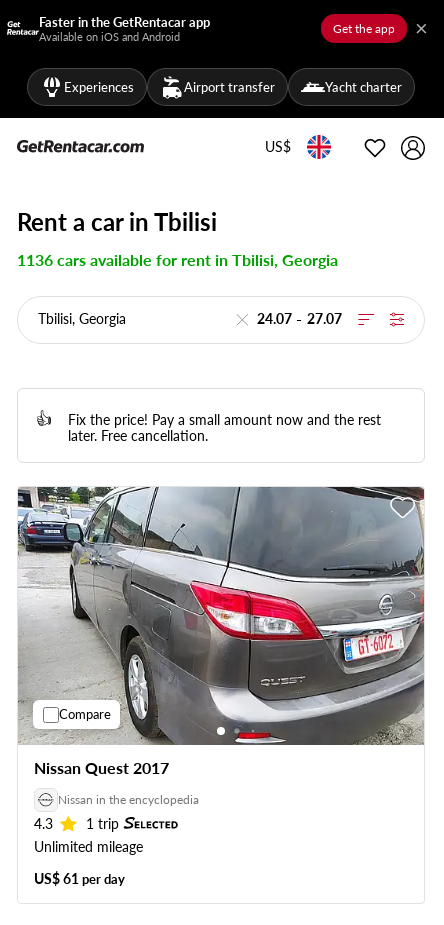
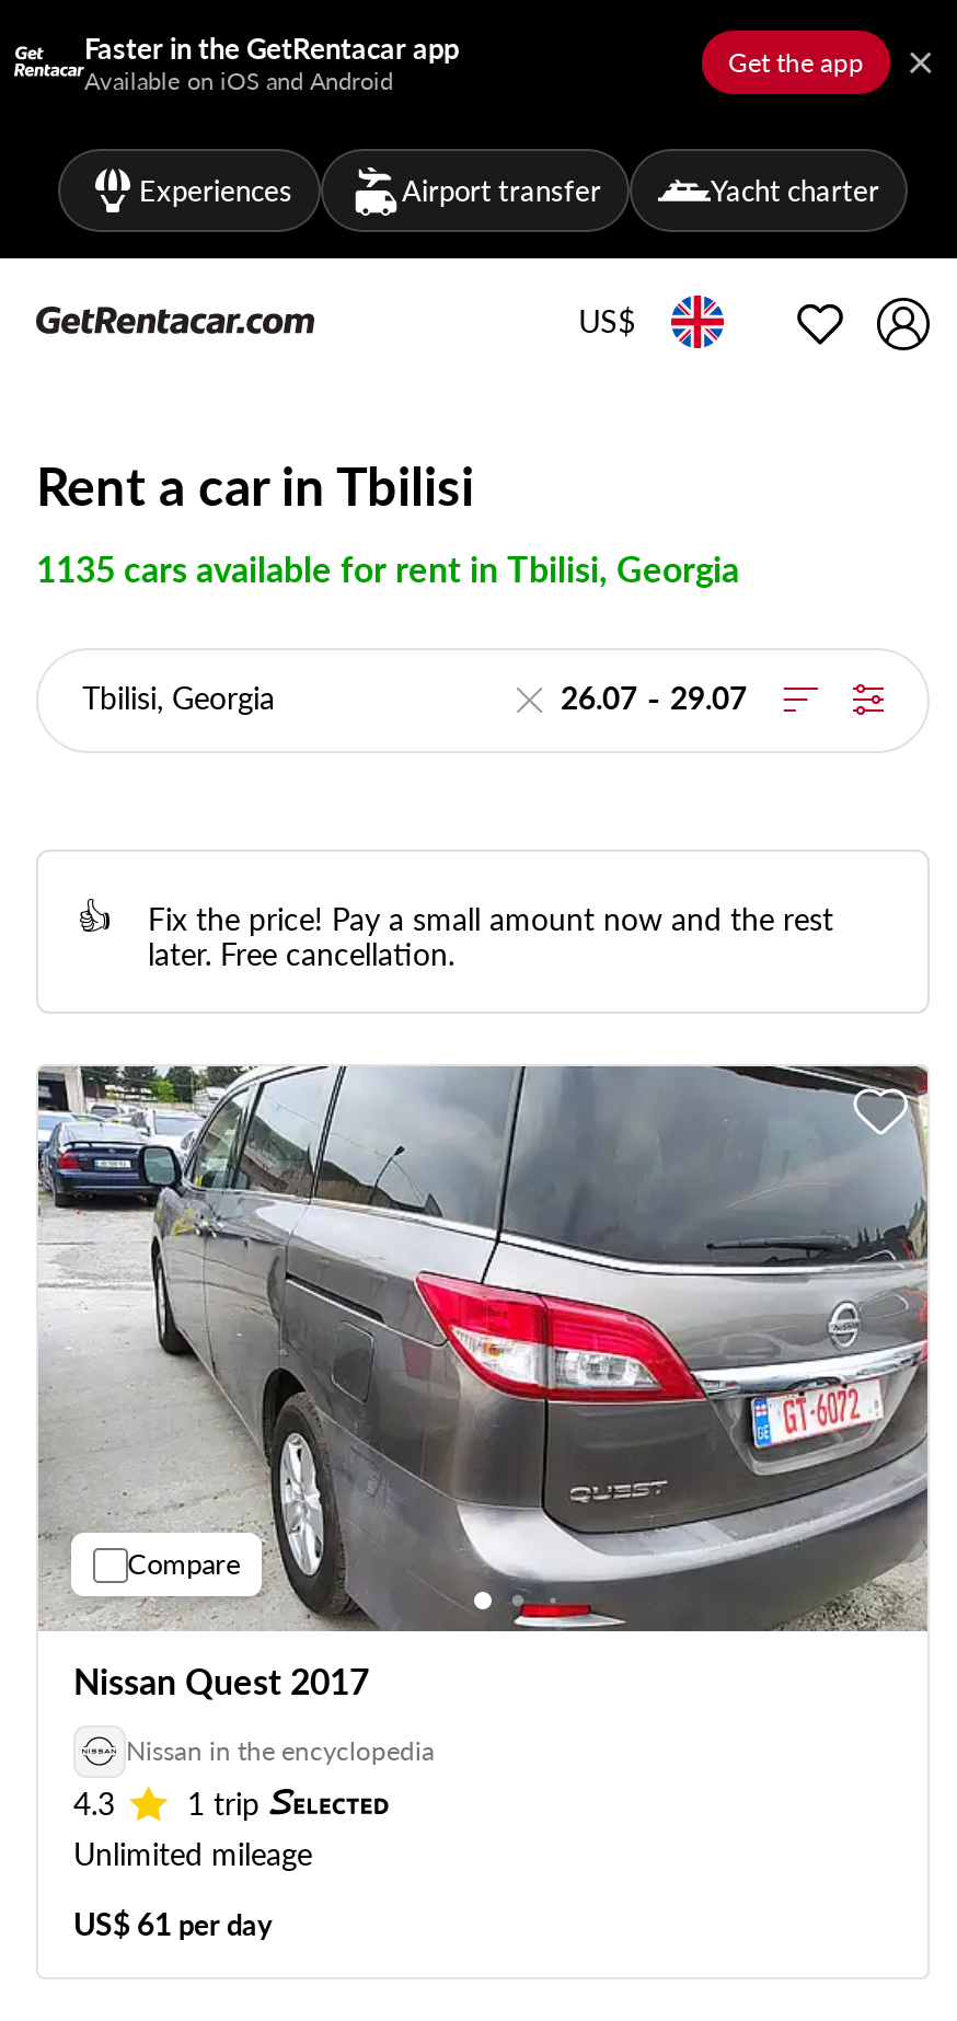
- 1136 cars available for rent in Tbilisi, Georgia
+ 1135 cars available for rent in Tbilisi, Georgia
